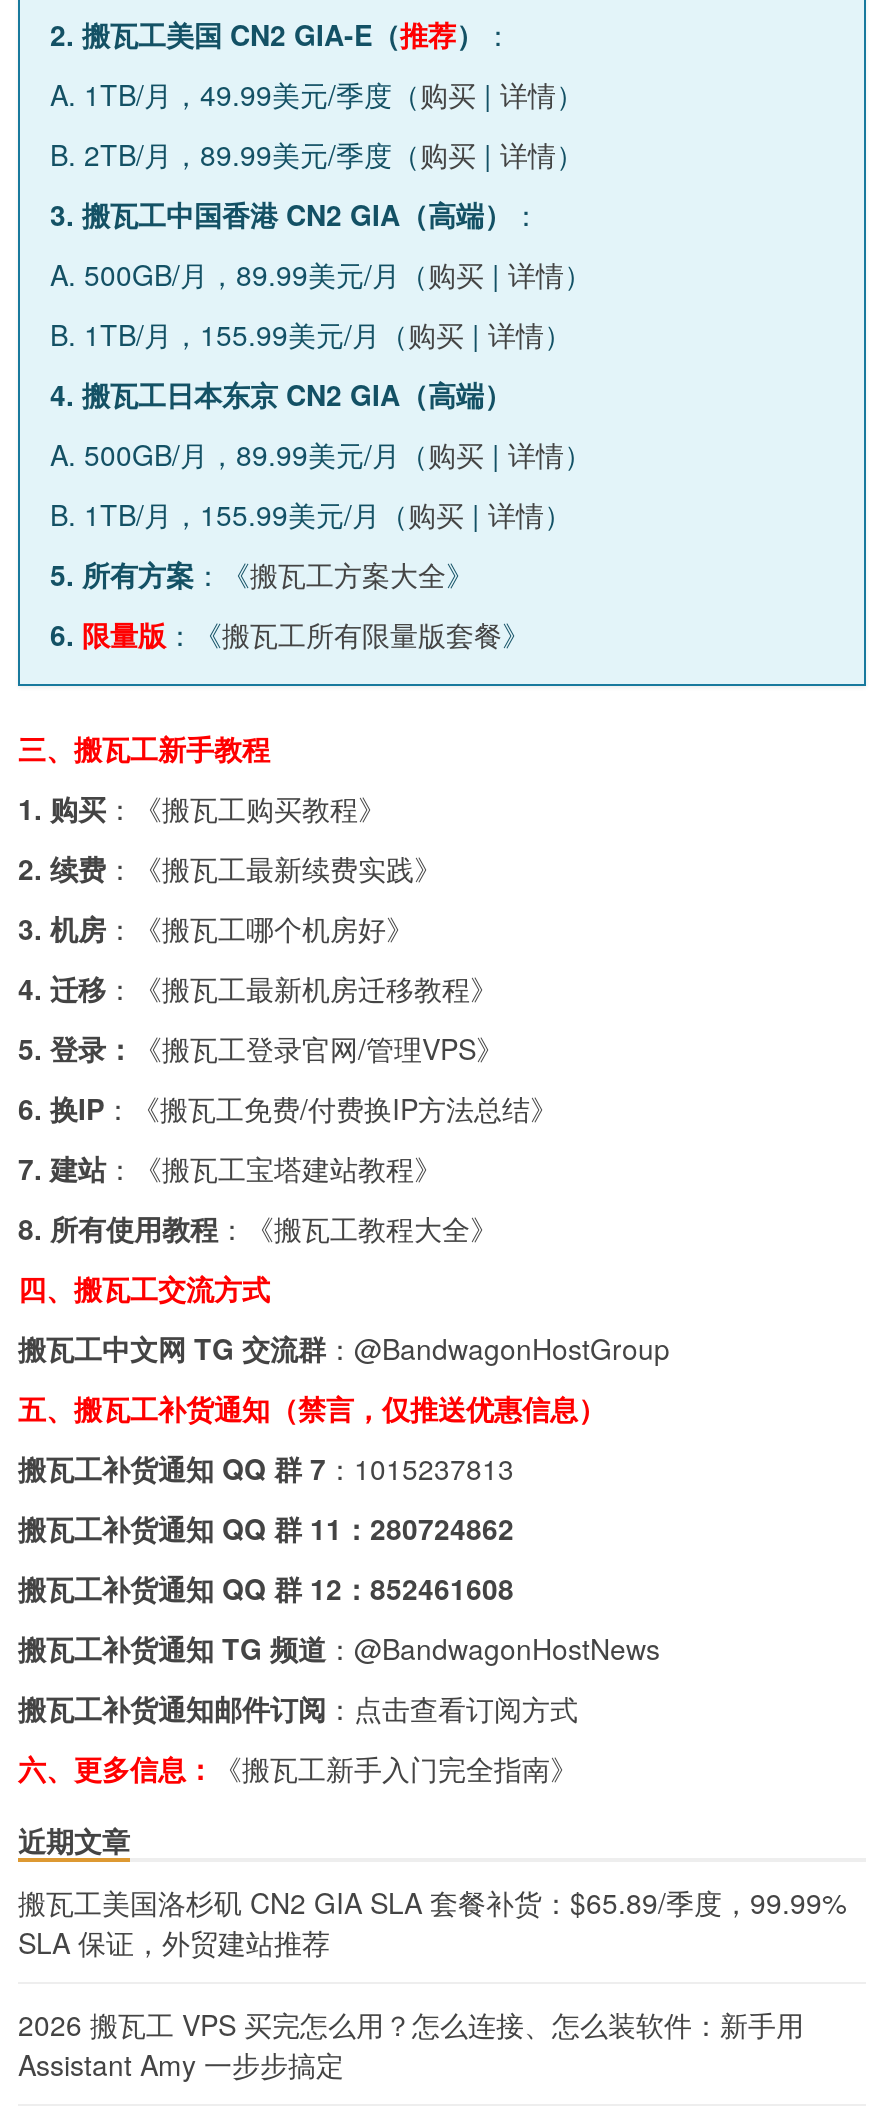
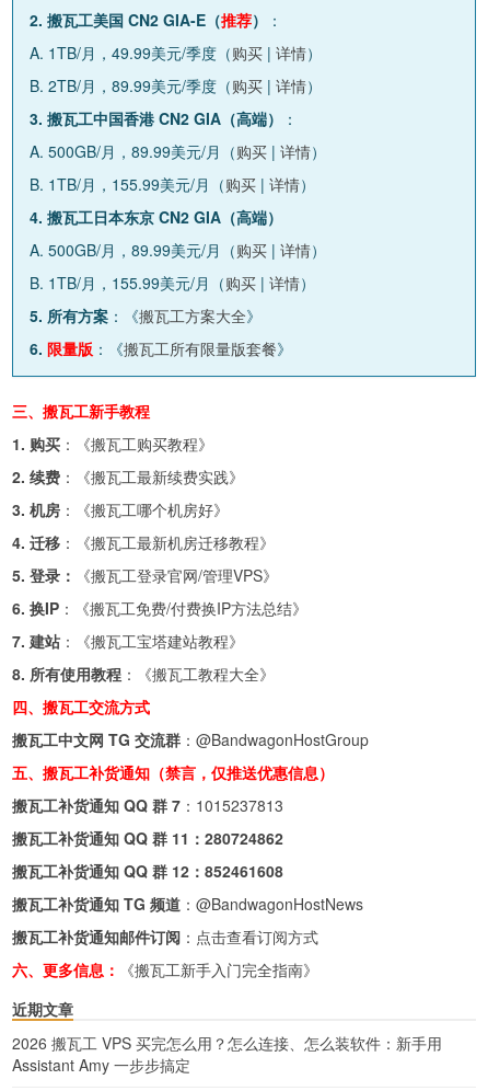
- 搬瓦工美国洛杉矶 CN2 GIA SLA 套餐补货：$65.89/季度，99.99%
- SLA 保证，外贸建站推荐
